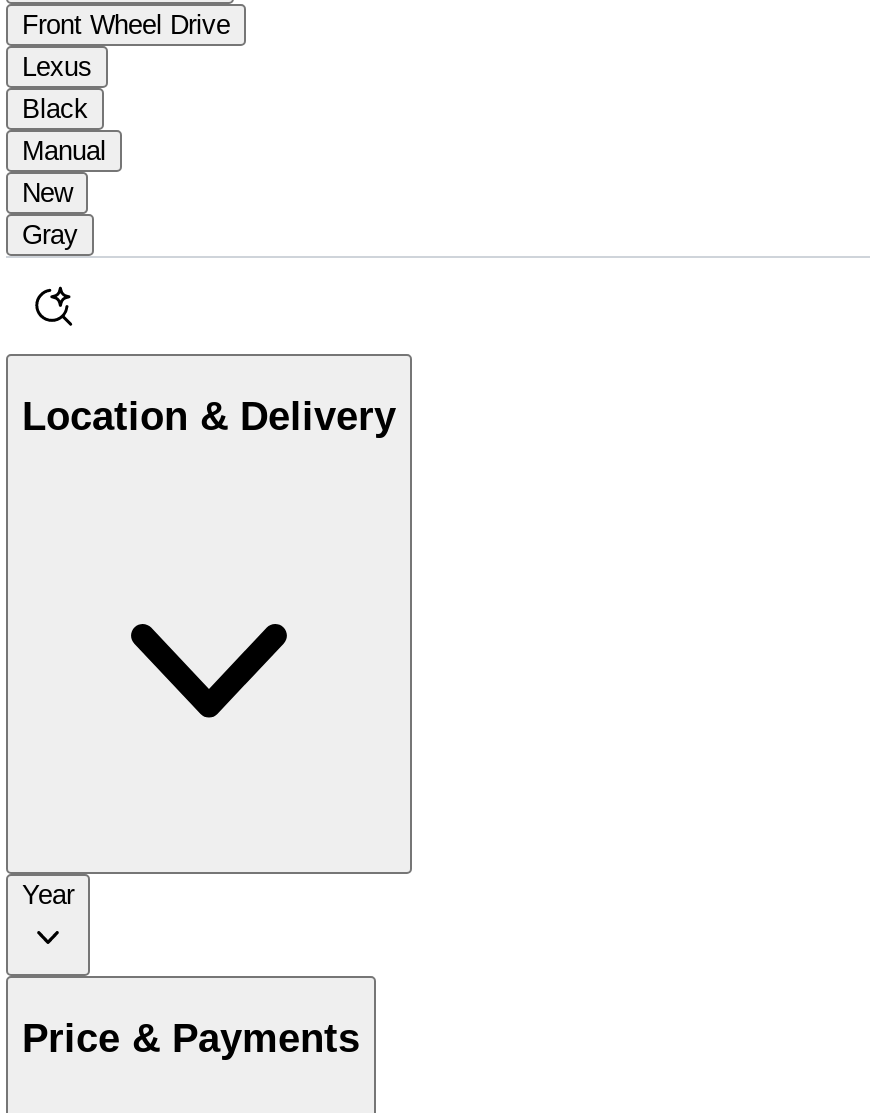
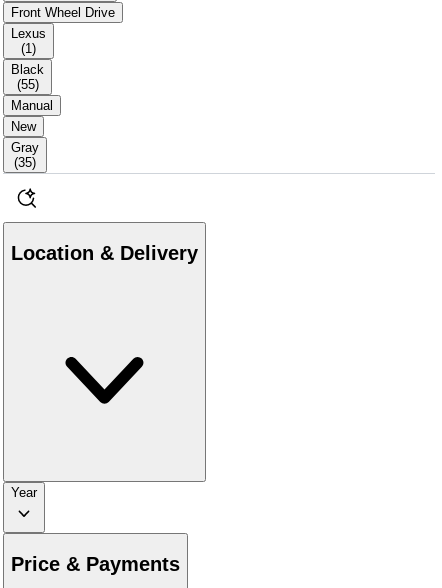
+ (1)

+ (55)

+ (35)
